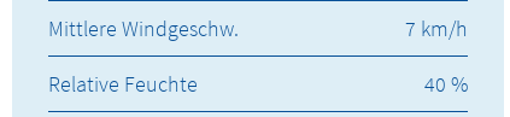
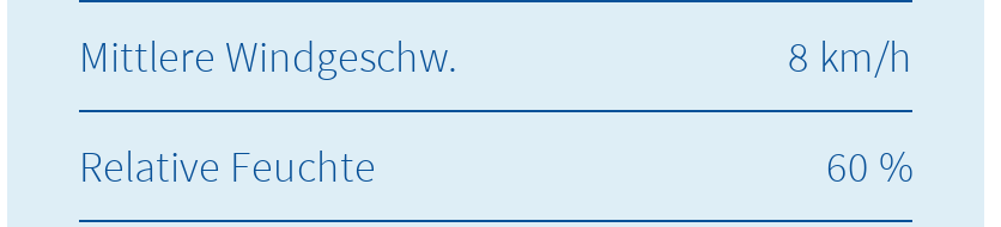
- 7 km/h
+ 8 km/h

- 40 %
+ 60 %
